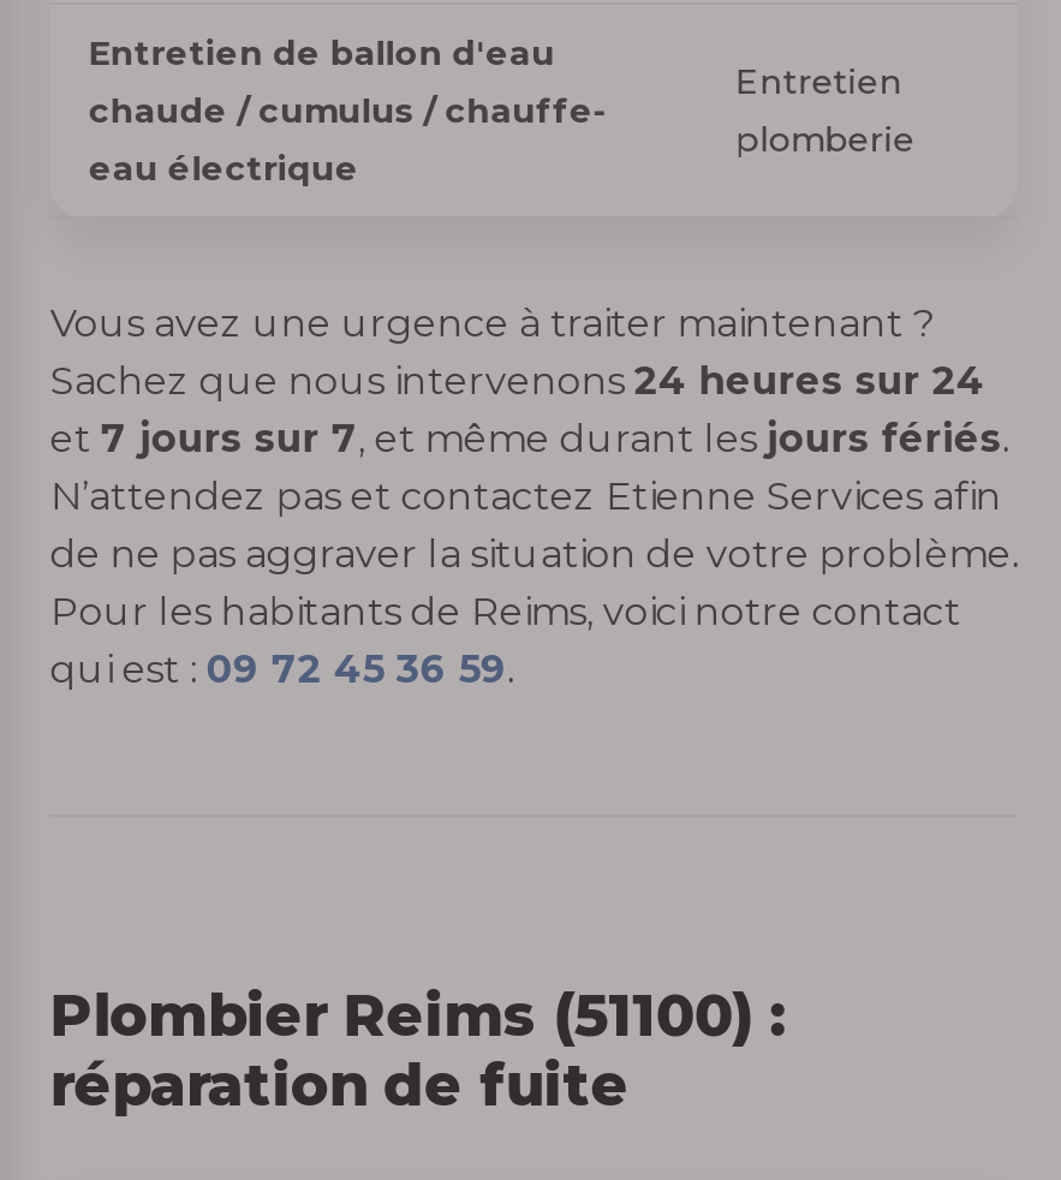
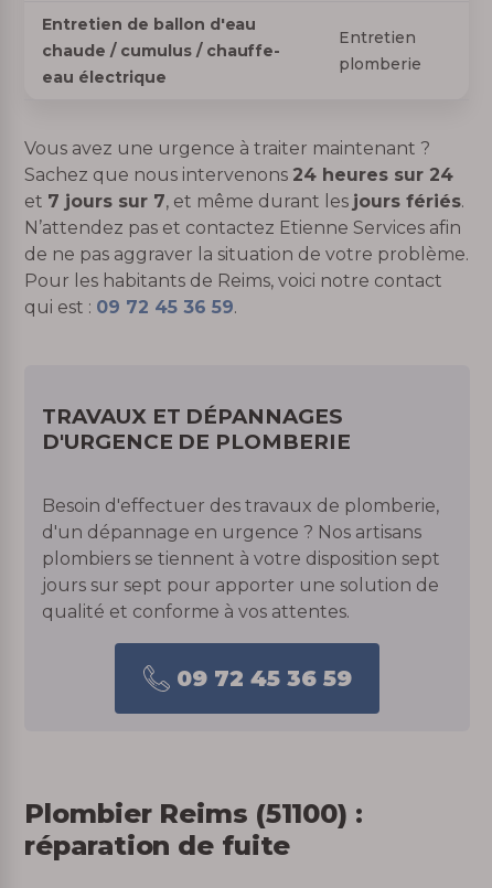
+ TRAVAUX ET DÉPANNAGES
+ D'URGENCE DE PLOMBERIE
+ Besoin d'effectuer des travaux de plomberie,
+ d'un dépannage en urgence ? Nos artisans
+ plombiers se tiennent à votre disposition sept
+ jours sur sept pour apporter une solution de
+ qualité et conforme à vos attentes.
+ 09 72 45 36 59
